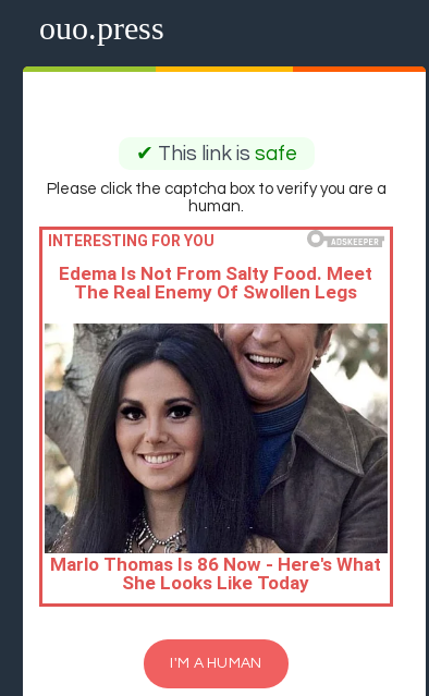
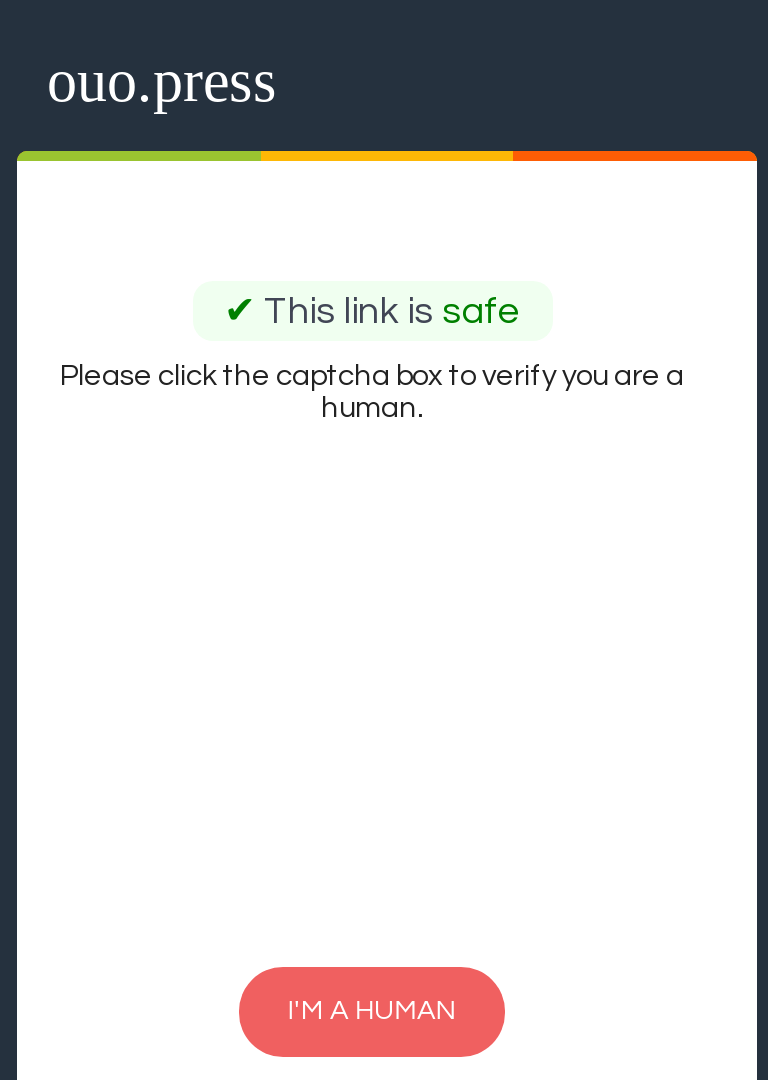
- [image]
